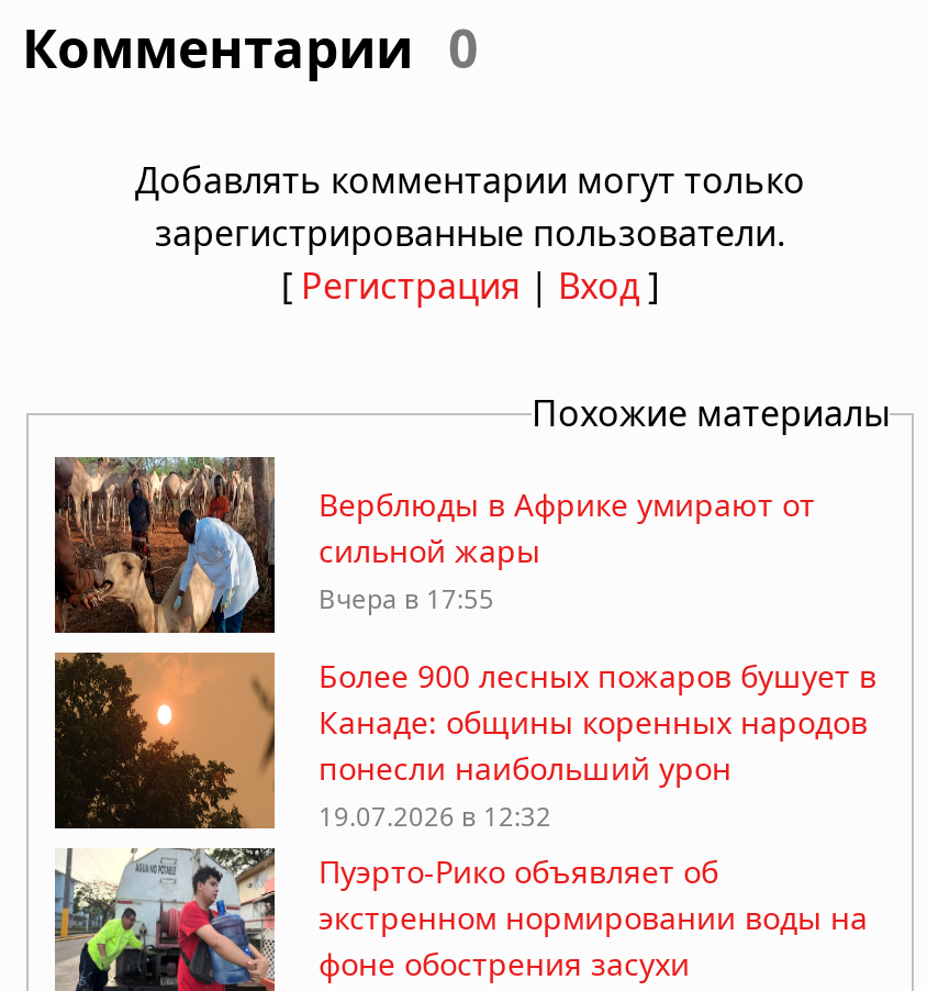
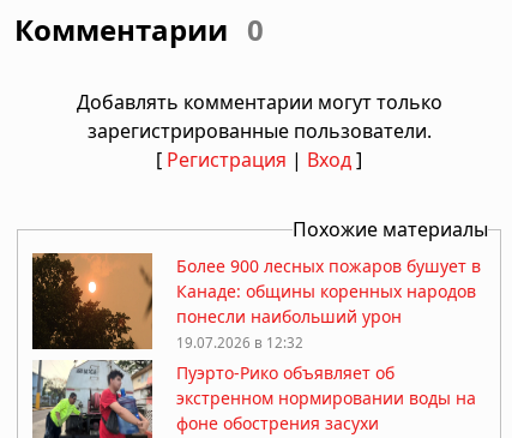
- [image]
- Верблюды в Африке умирают от
- сильной жары
- Вчера в 17:55
